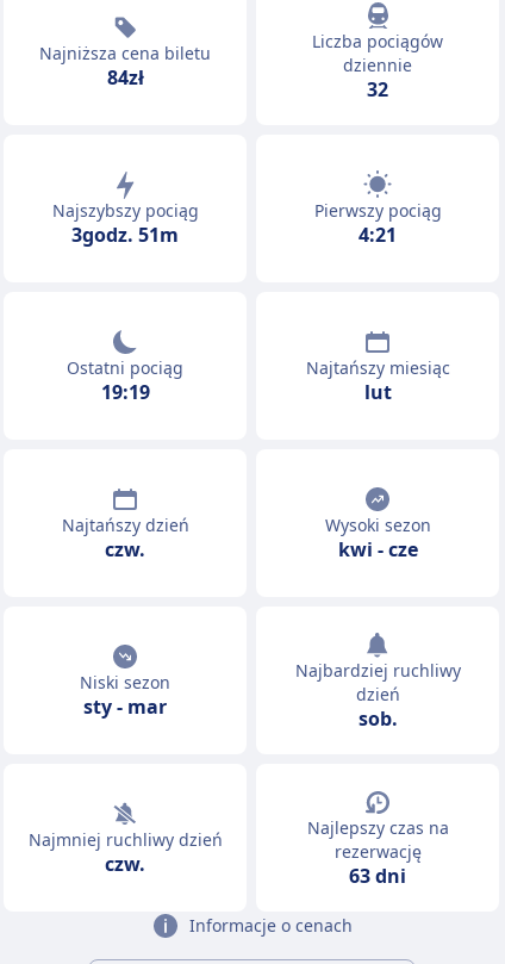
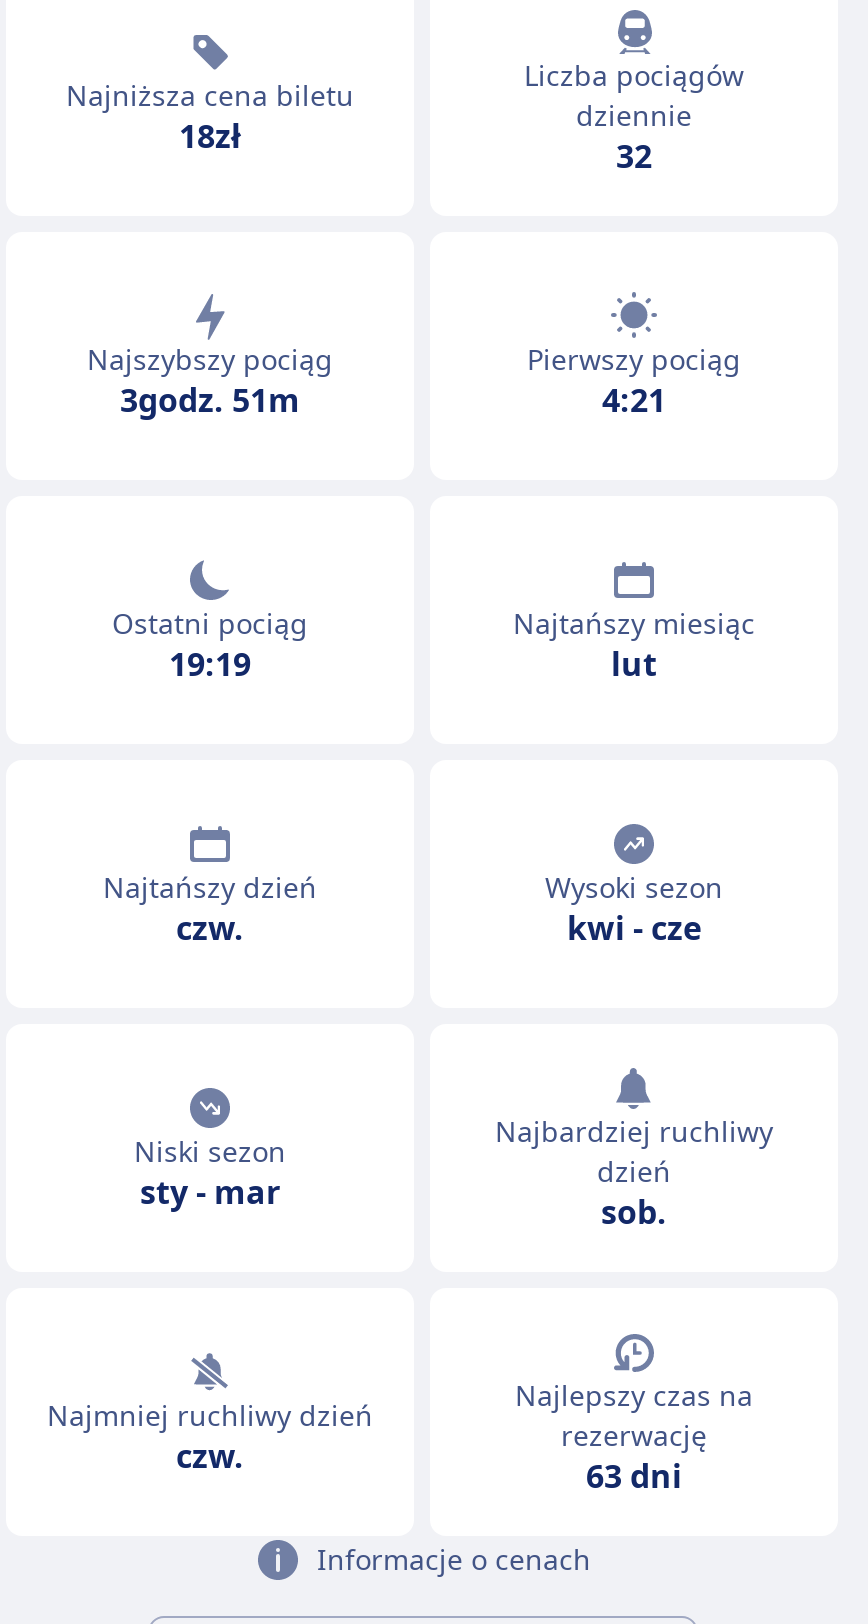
- 84zł
+ 18zł
